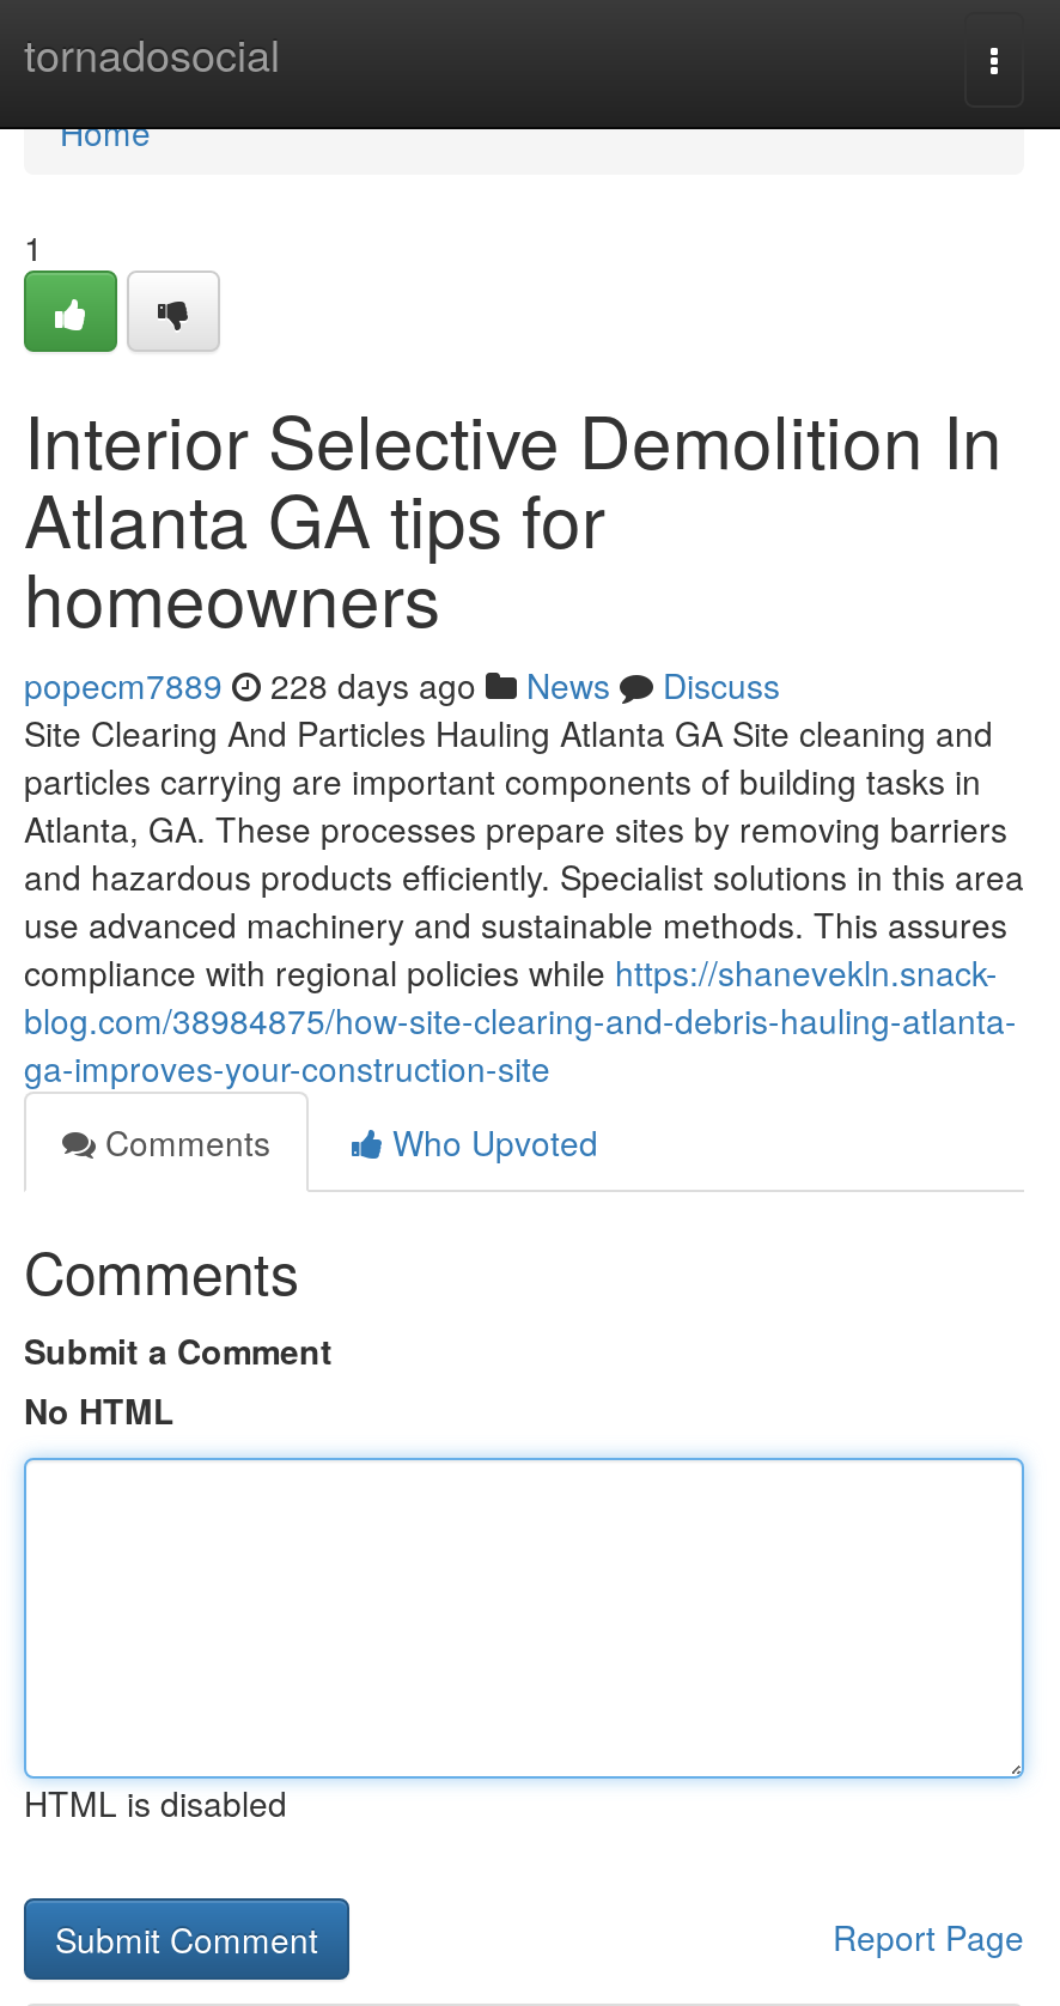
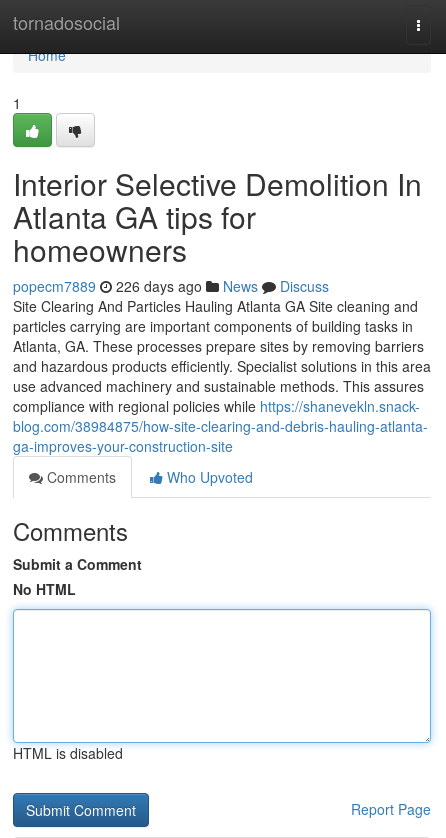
- popecm7889 228 days ago News Discuss
+ popecm7889 226 days ago News Discuss
